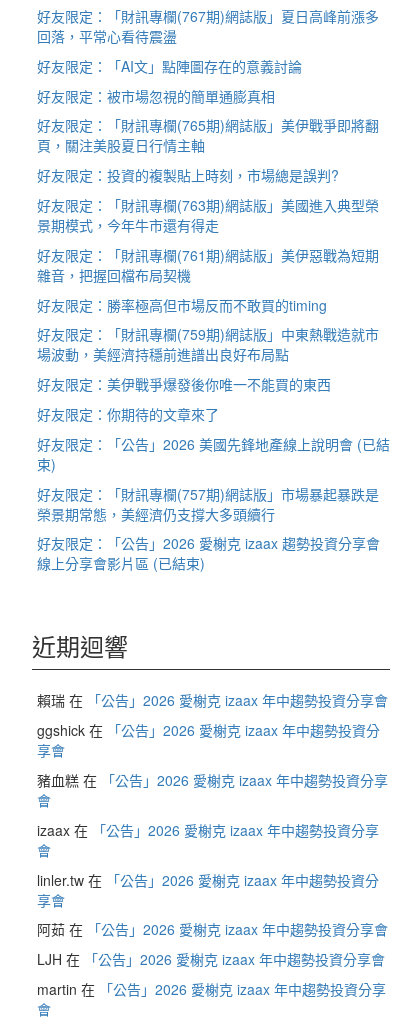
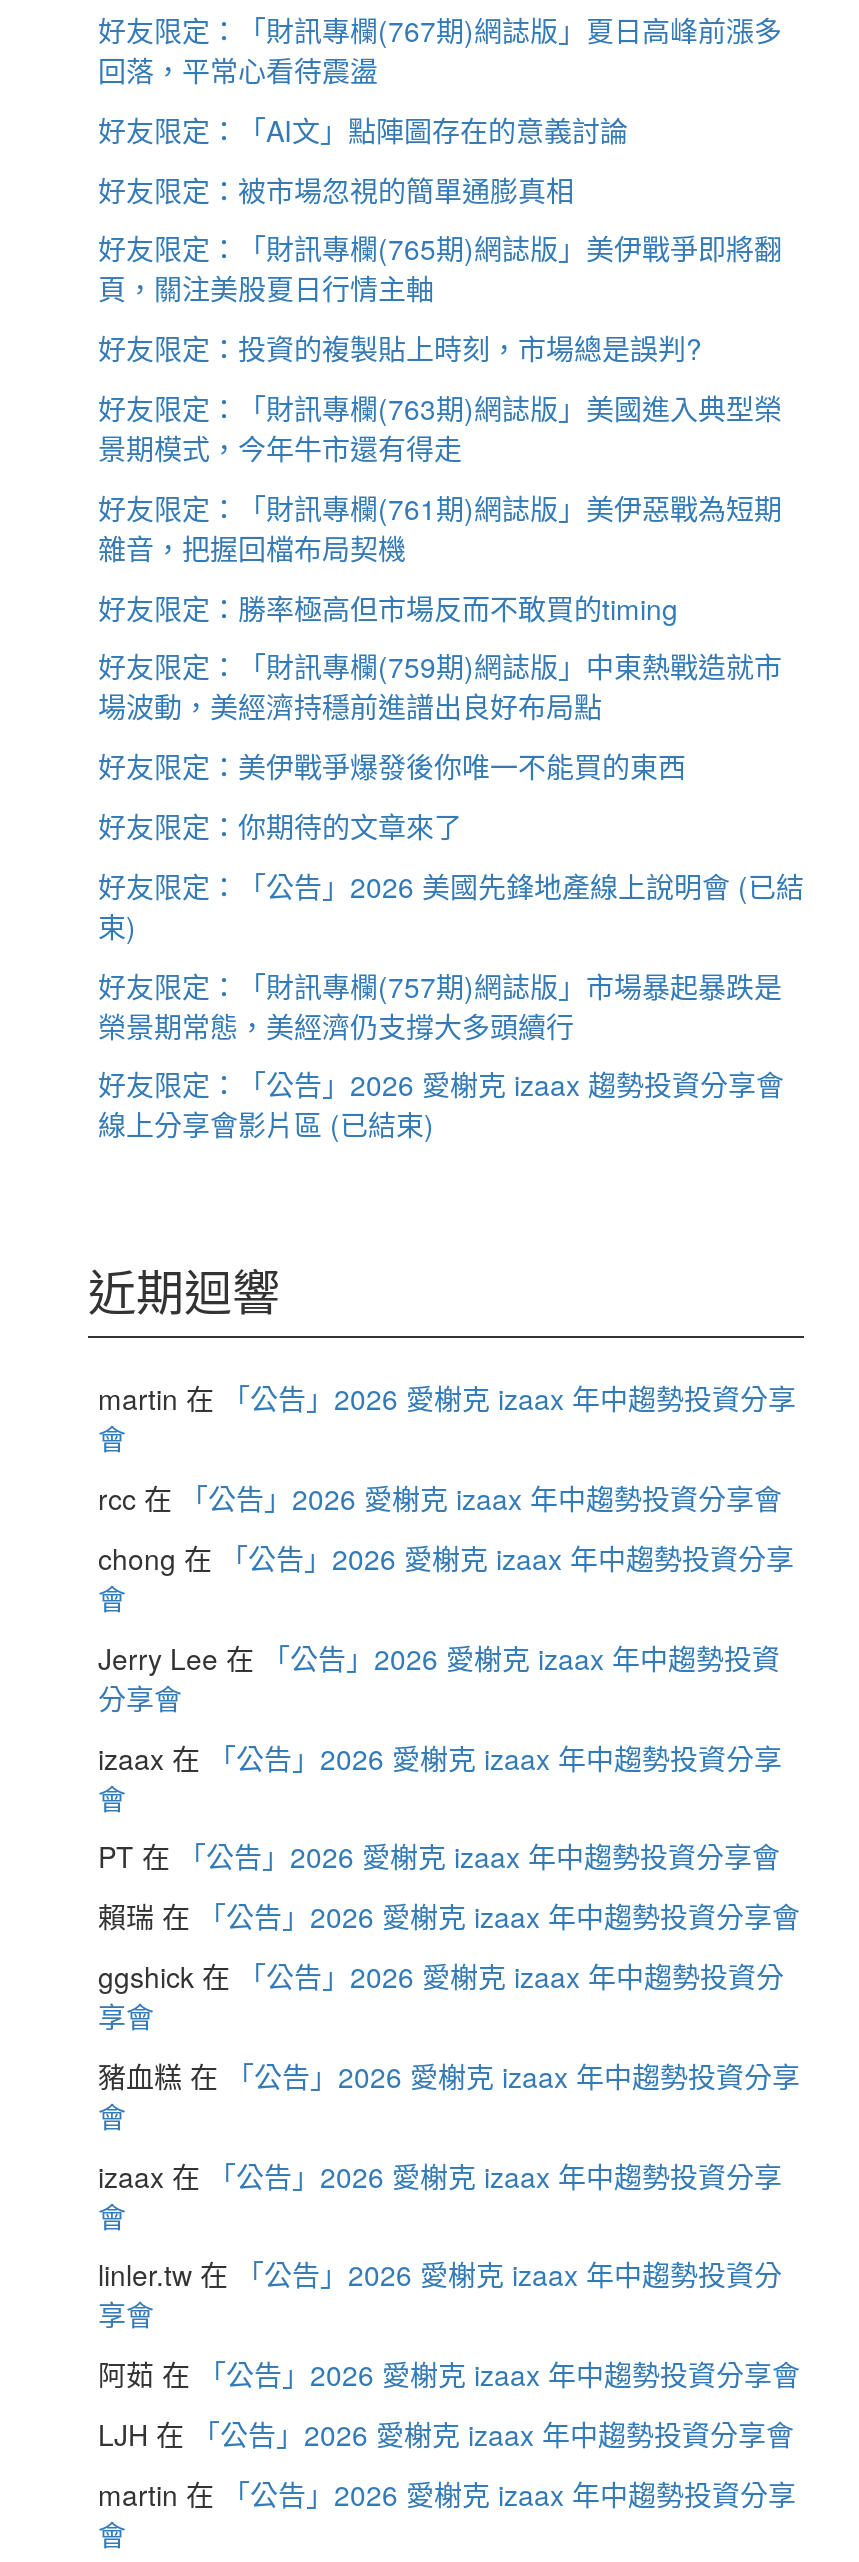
+ martin在「公告」2026 愛榭克 izaax 年中趨勢投資分享
+ 會
+ rcc在「公告」2026 愛榭克 izaax 年中趨勢投資分享會
+ chong在「公告」2026 愛榭克 izaax 年中趨勢投資分享
+ 會
+ Jerry Lee在「公告」2026 愛榭克 izaax 年中趨勢投資
+ 分享會
+ izaax在「公告」2026 愛榭克 izaax 年中趨勢投資分享
+ 會
+ PT在「公告」2026 愛榭克 izaax 年中趨勢投資分享會
